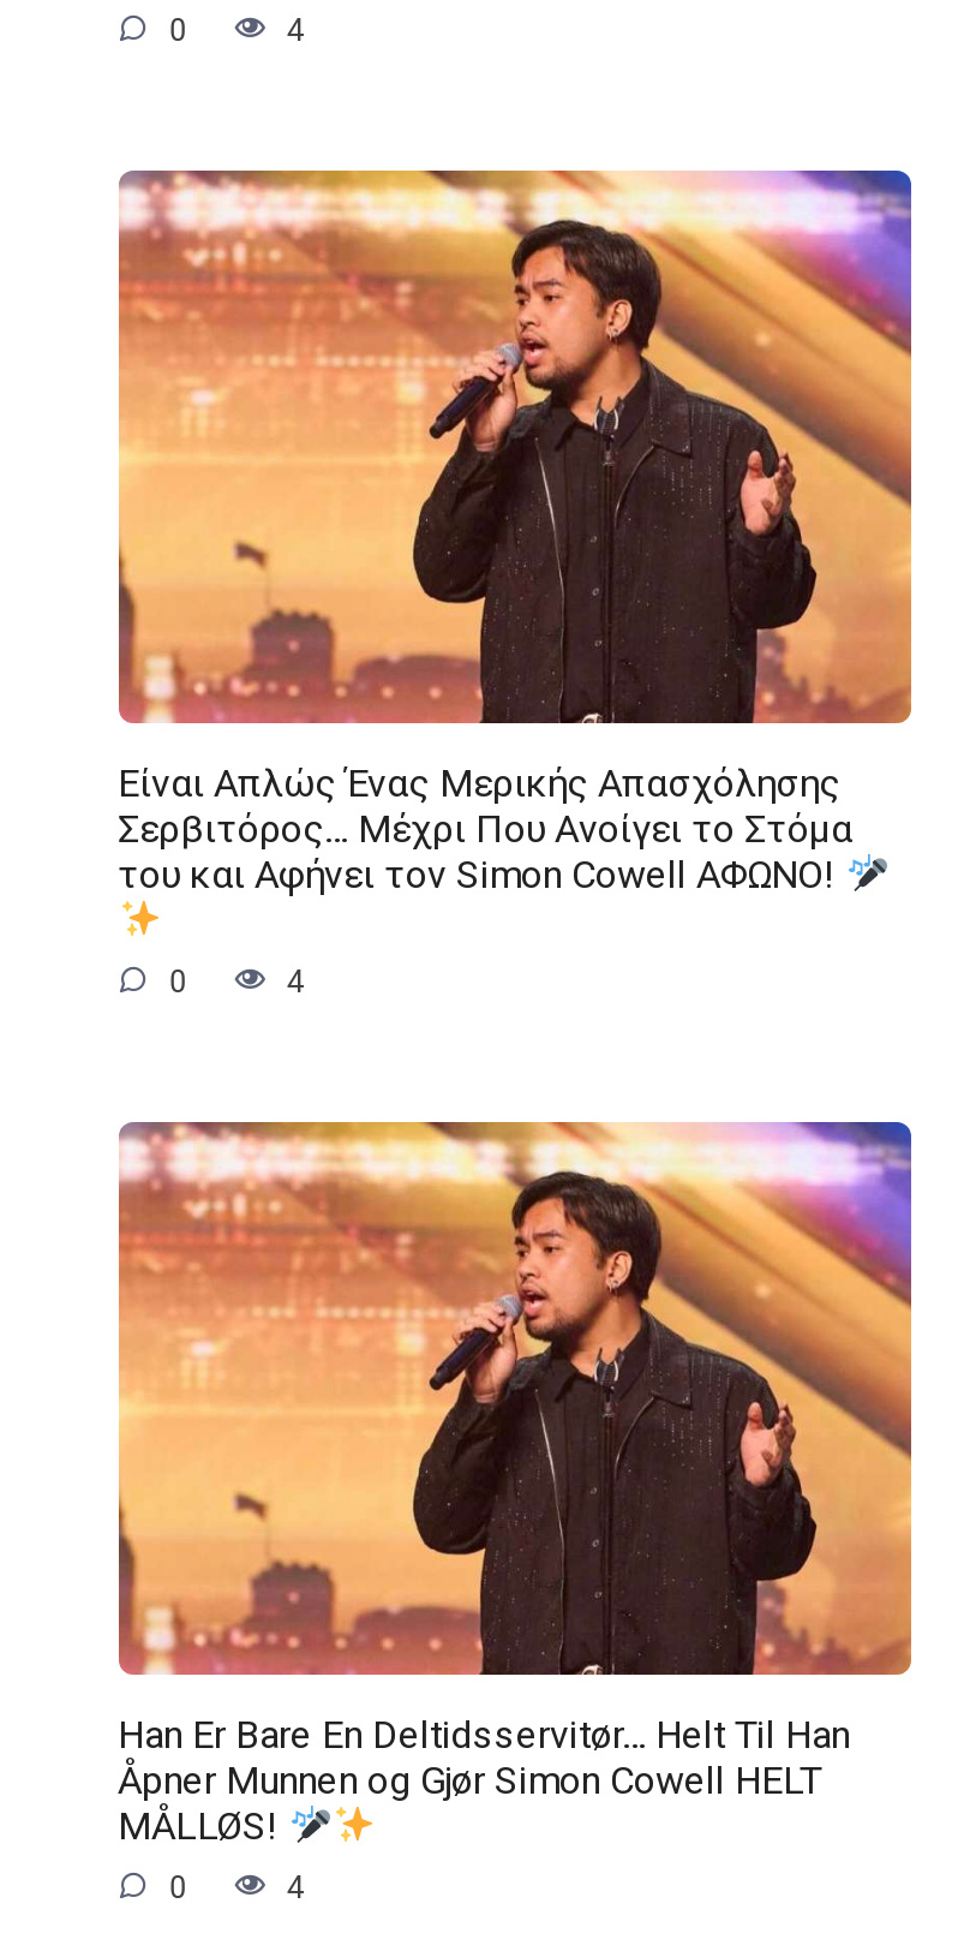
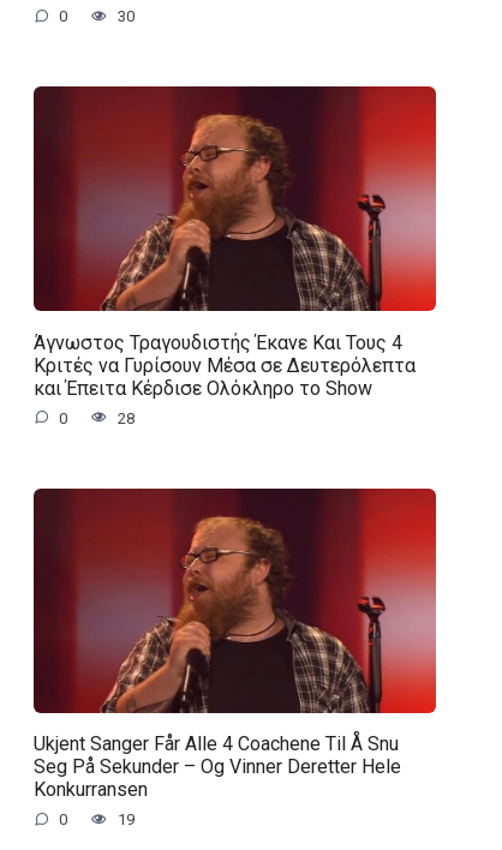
- 4
+ 30

- [image]
- Είναι Απλώς Ένας Μερικής Απασχόλησης
- Σερβιτόρος… Μέχρι Που Ανοίγει το Στόμα
- του και Αφήνει τον Simon Cowell ΑΦΩΝΟ!
+ [image]
+ Άγνωστος Τραγουδιστής Έκανε Και Τους 4
+ Κριτές να Γυρίσουν Μέσα σε Δευτερόλεπτα
+ και Έπειτα Κέρδισε Ολόκληρο το Show

- 4
+ 28

- [image]
- Han Er Bare En Deltidsservitør… Helt Til Han
- Åpner Munnen og Gjør Simon Cowell HELT
- MÅLLØS!
+ [image]
+ Ukjent Sanger Får Alle 4 Coachene Til Å Snu
+ Seg På Sekunder – Og Vinner Deretter Hele
+ Konkurransen

- 4
+ 19
